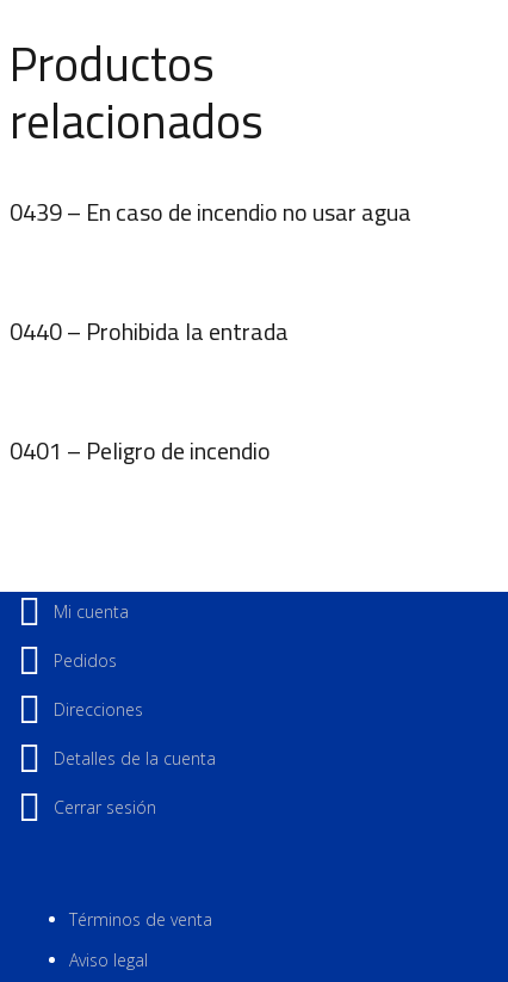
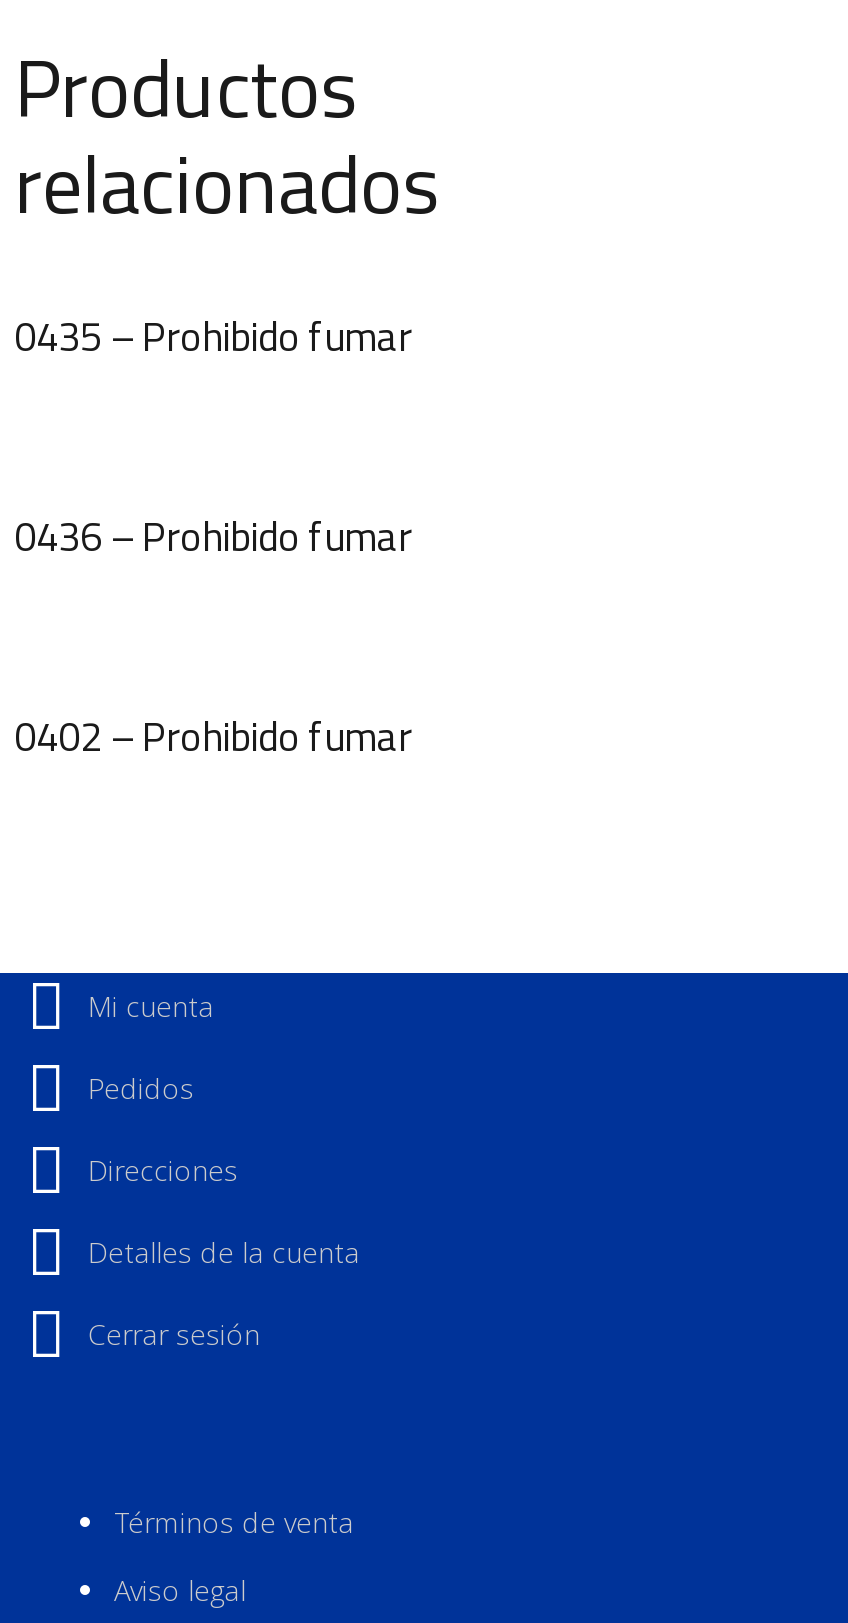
- 0439 – En caso de incendio no usar agua
+ 0435 – Prohibido fumar

- 0440 – Prohibida la entrada
+ 0436 – Prohibido fumar

- 0401 – Peligro de incendio
+ 0402 – Prohibido fumar
